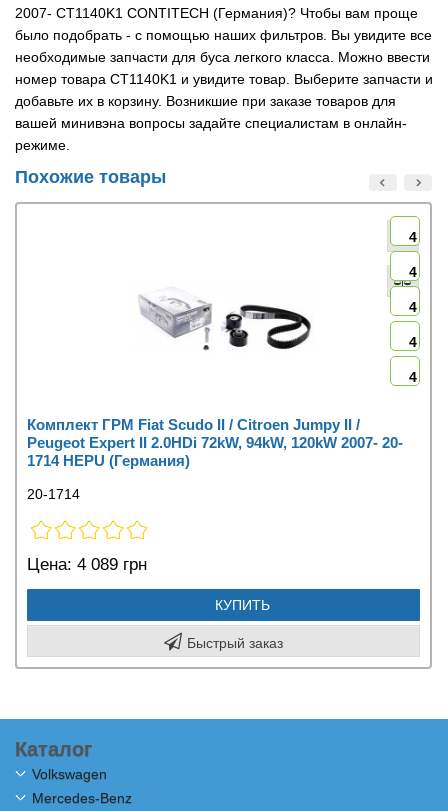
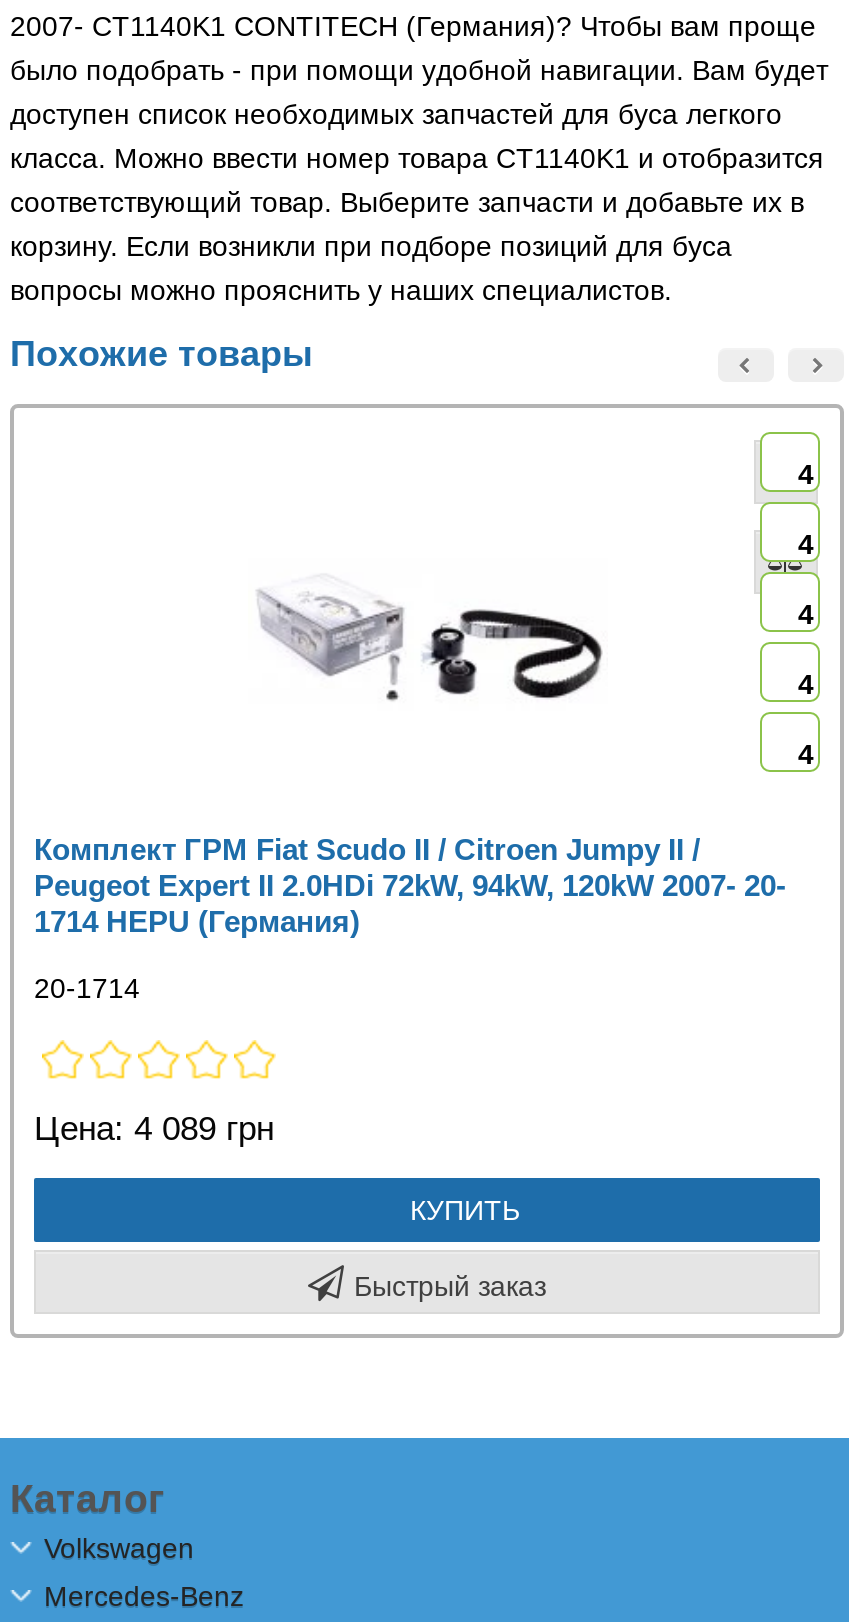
- было подобрать - с помощью наших фильтров. Вы увидите все
- необходимые запчасти для буса легкого класса. Можно ввести
- номер товара CT1140K1 и увидите товар. Выберите запчасти и
- добавьте их в корзину. Возникшие при заказе товаров для
- вашей минивэна вопросы задайте специалистам в онлайн-
- режиме.
+ было подобрать - при помощи удобной навигации. Вам будет
+ доступен список необходимых запчастей для буса легкого
+ класса. Можно ввести номер товара CT1140K1 и отобразится
+ соответствующий товар. Выберите запчасти и добавьте их в
+ корзину. Если возникли при подборе позиций для буса
+ вопросы можно прояснить у наших специалистов.
